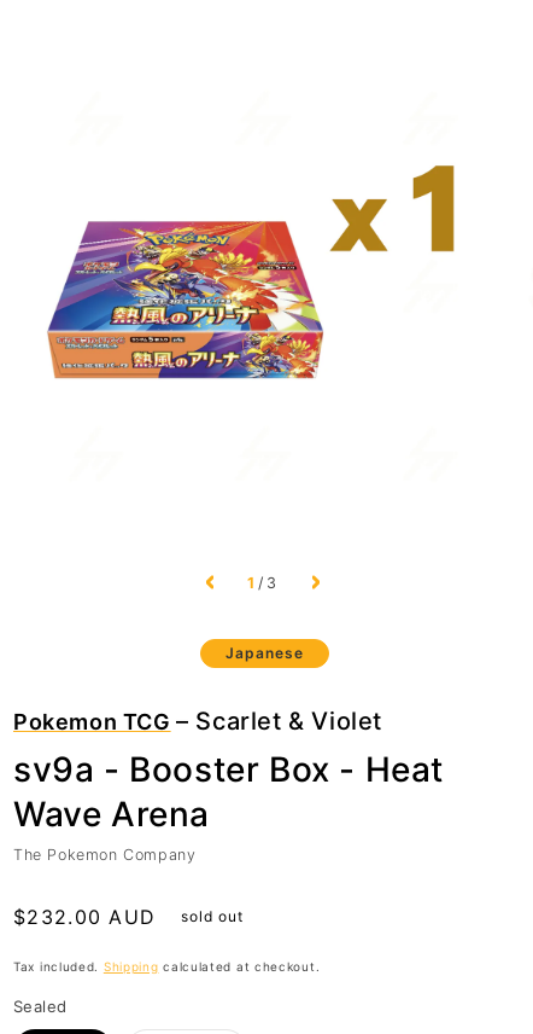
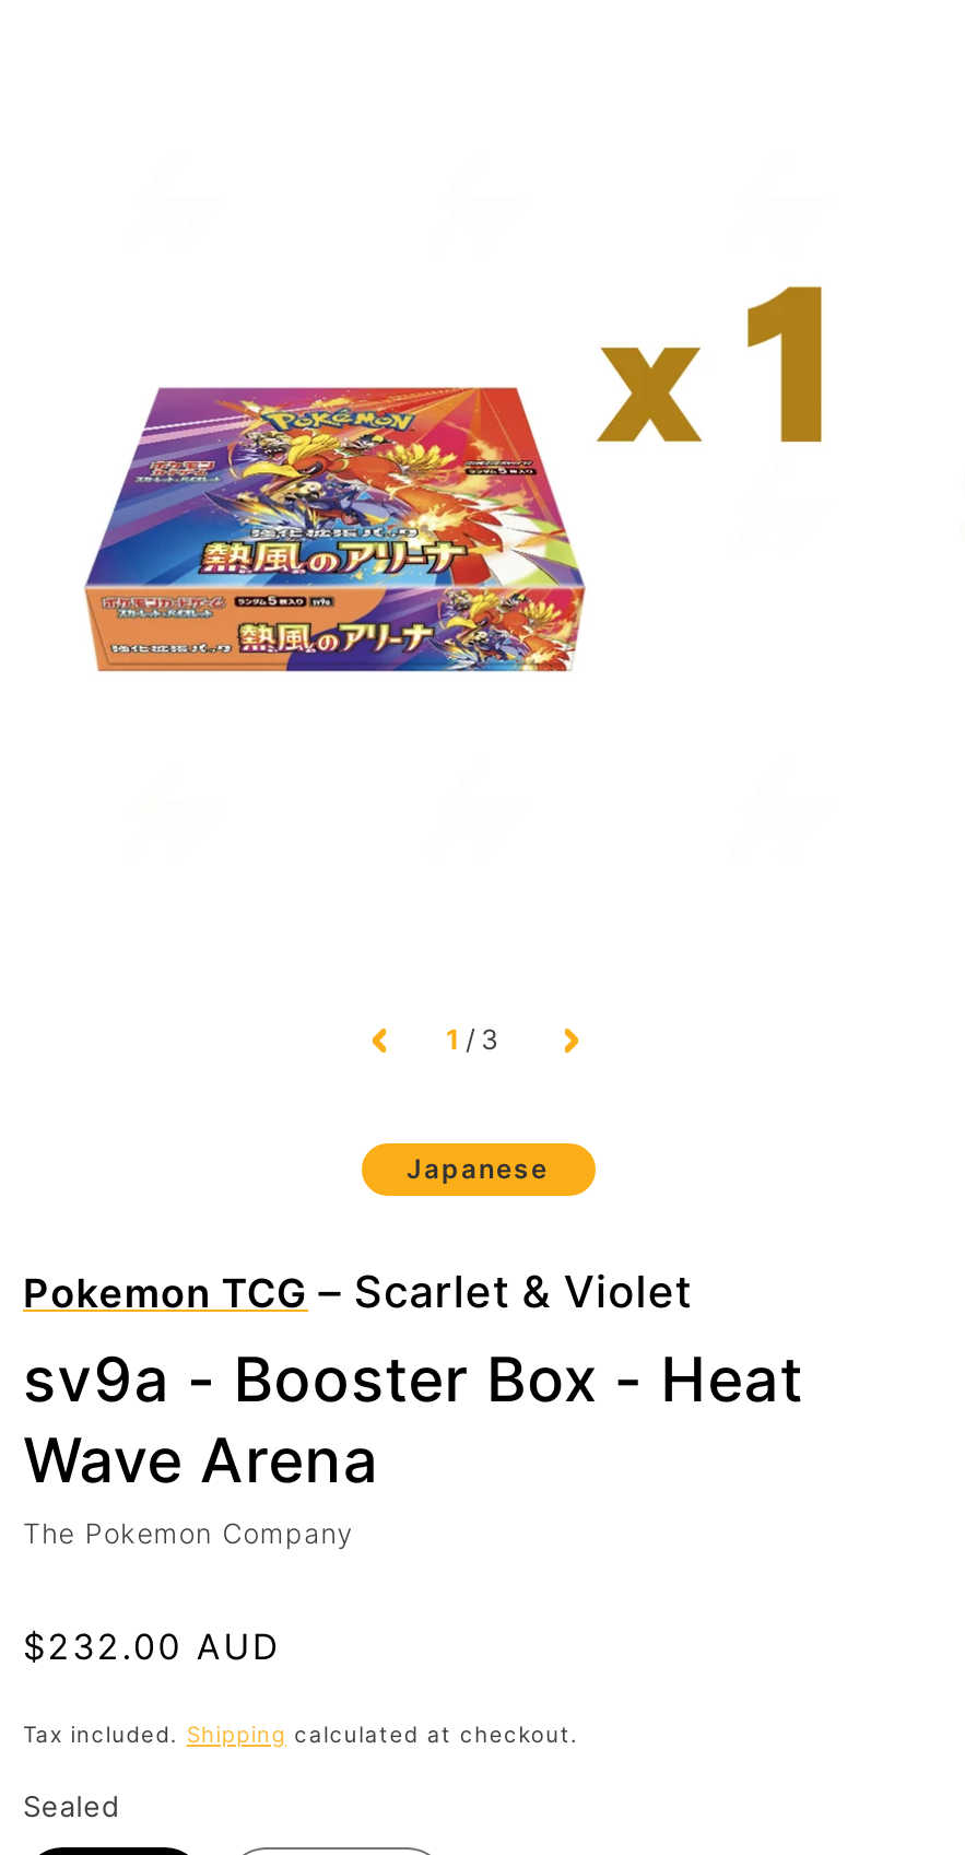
- sold out
